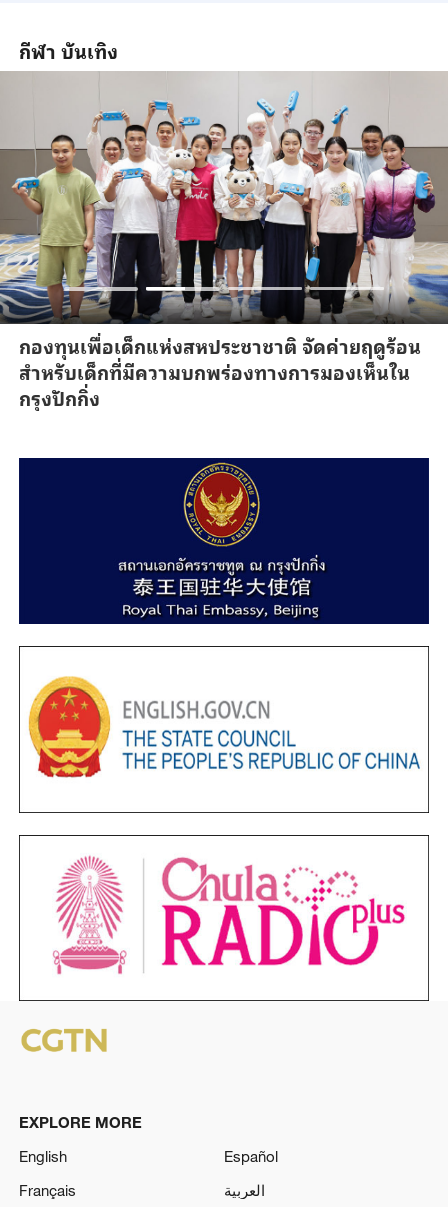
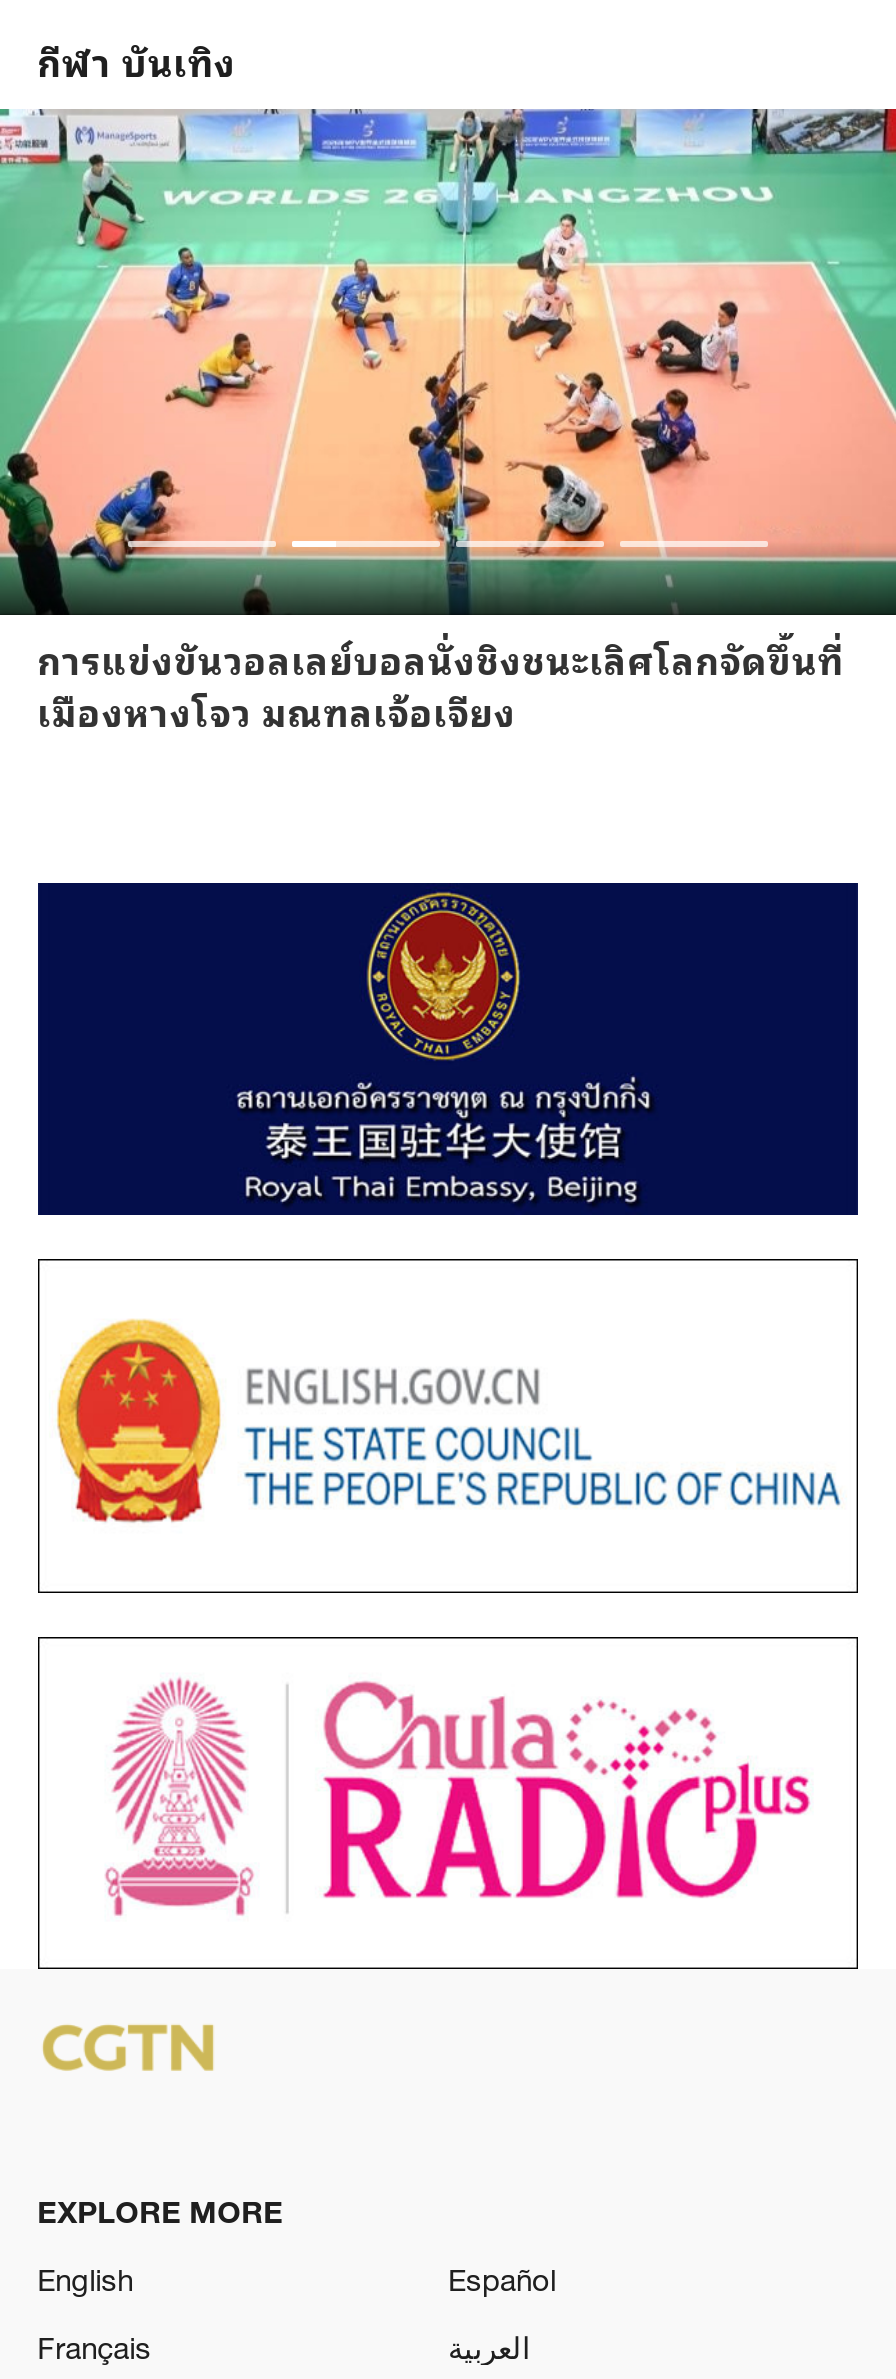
- [image]
- กองทุนเพื่อเด็กแห่งสหประชาชาติ จัดค่ายฤดูร้อน
- สำหรับเด็กที่มีความบกพร่องทางการมองเห็นใน
- กรุงปักกิ่ง
+ [image]
+ การแข่งขันวอลเลย์บอลนั่งชิงชนะเลิศโลกจัดขึ้นที่
+ เมืองหางโจว มณฑลเจ้อเจียง
